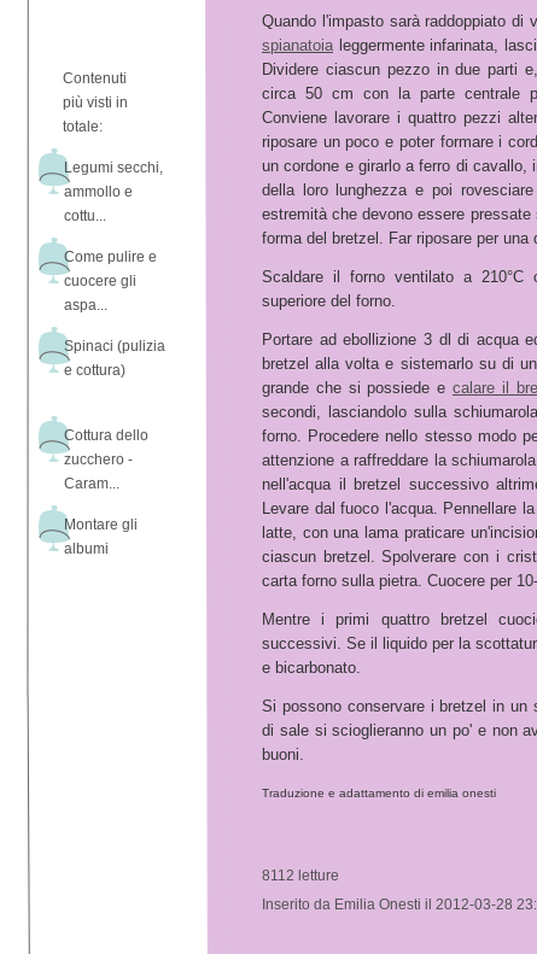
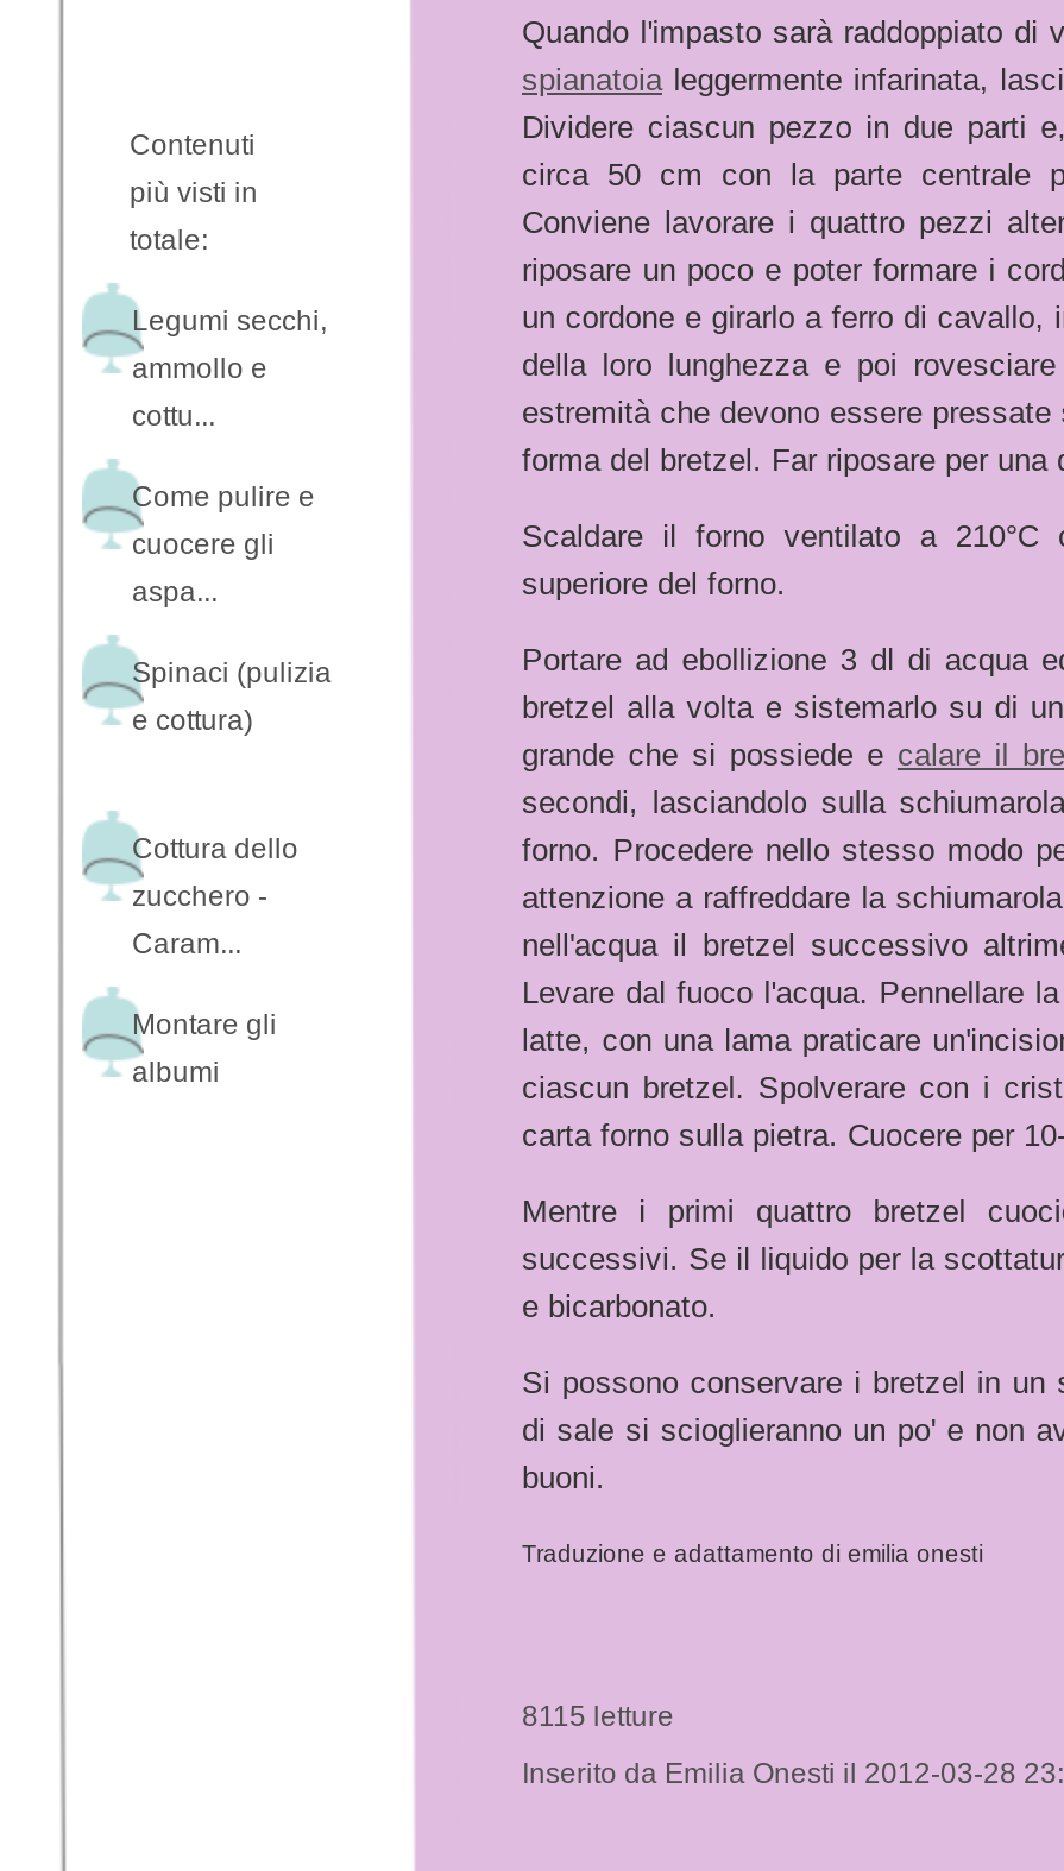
- 8112 letture
+ 8115 letture
